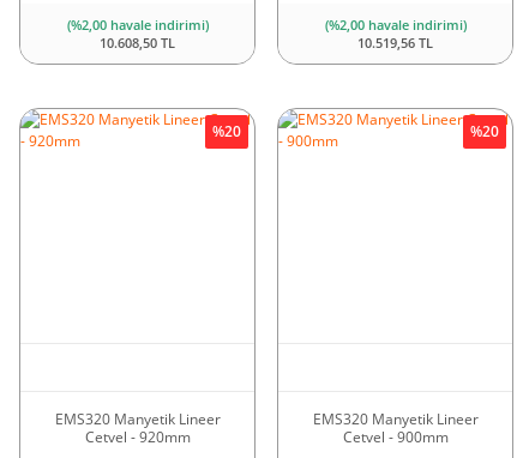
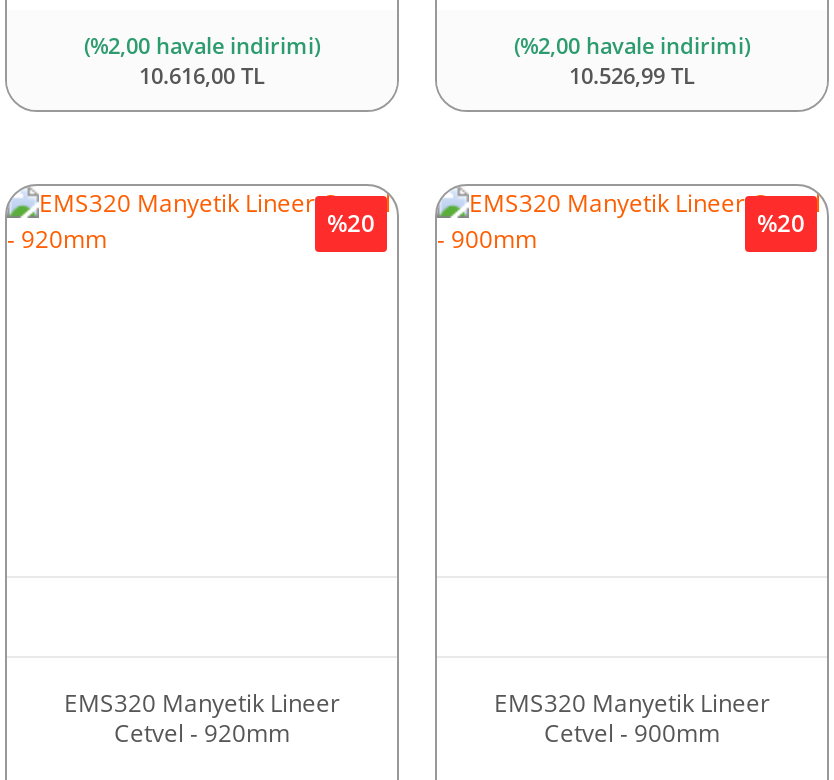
- 10.608,50 TL
+ 10.616,00 TL

- 10.519,56 TL
+ 10.526,99 TL
